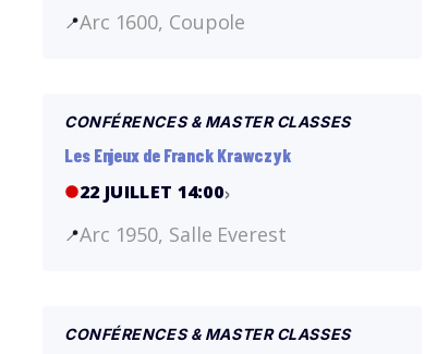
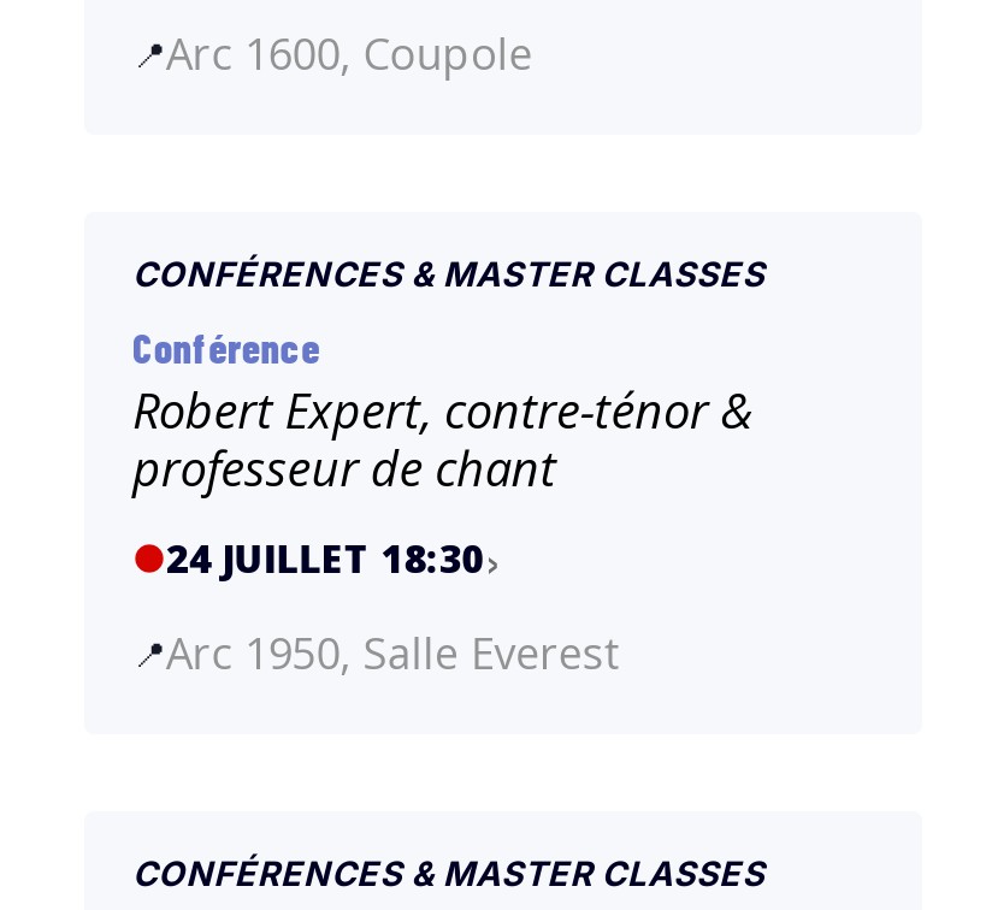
- Les Enjeux de Franck Krawczyk
+ Conférence
+ Robert Expert, contre-ténor &
+ professeur de chant

- 22 JUILLET 14:00
+ 24 JUILLET 18:30
